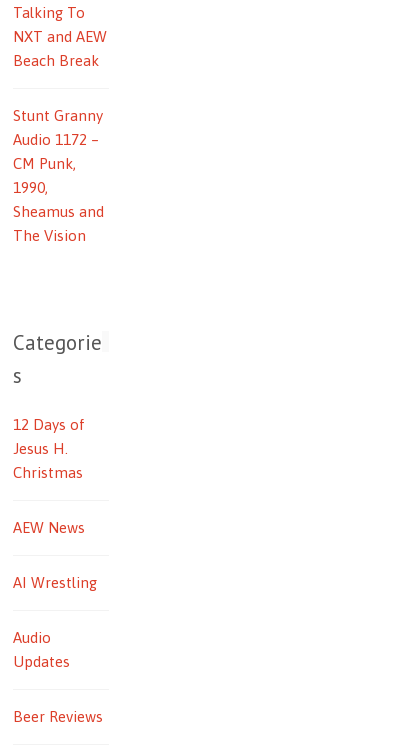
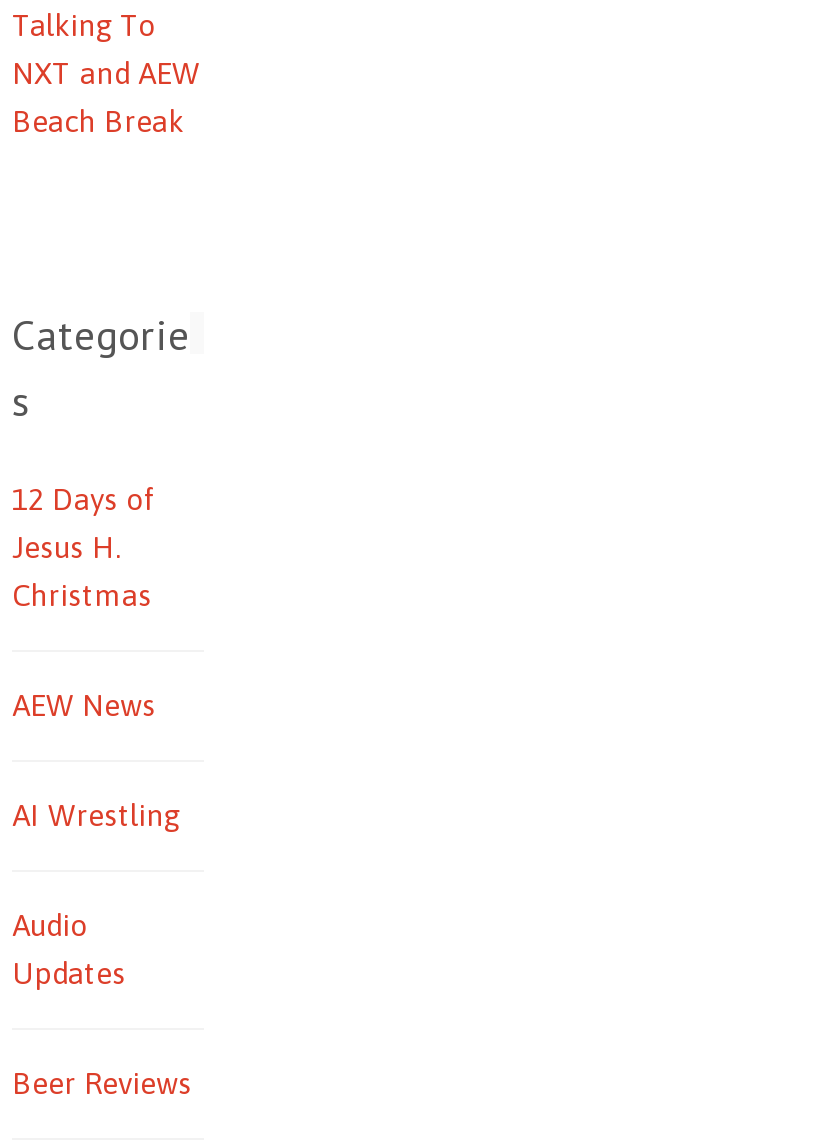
- Stunt Granny
- Audio 1172 –
- CM Punk,
- 1990,
- Sheamus and
- The Vision
